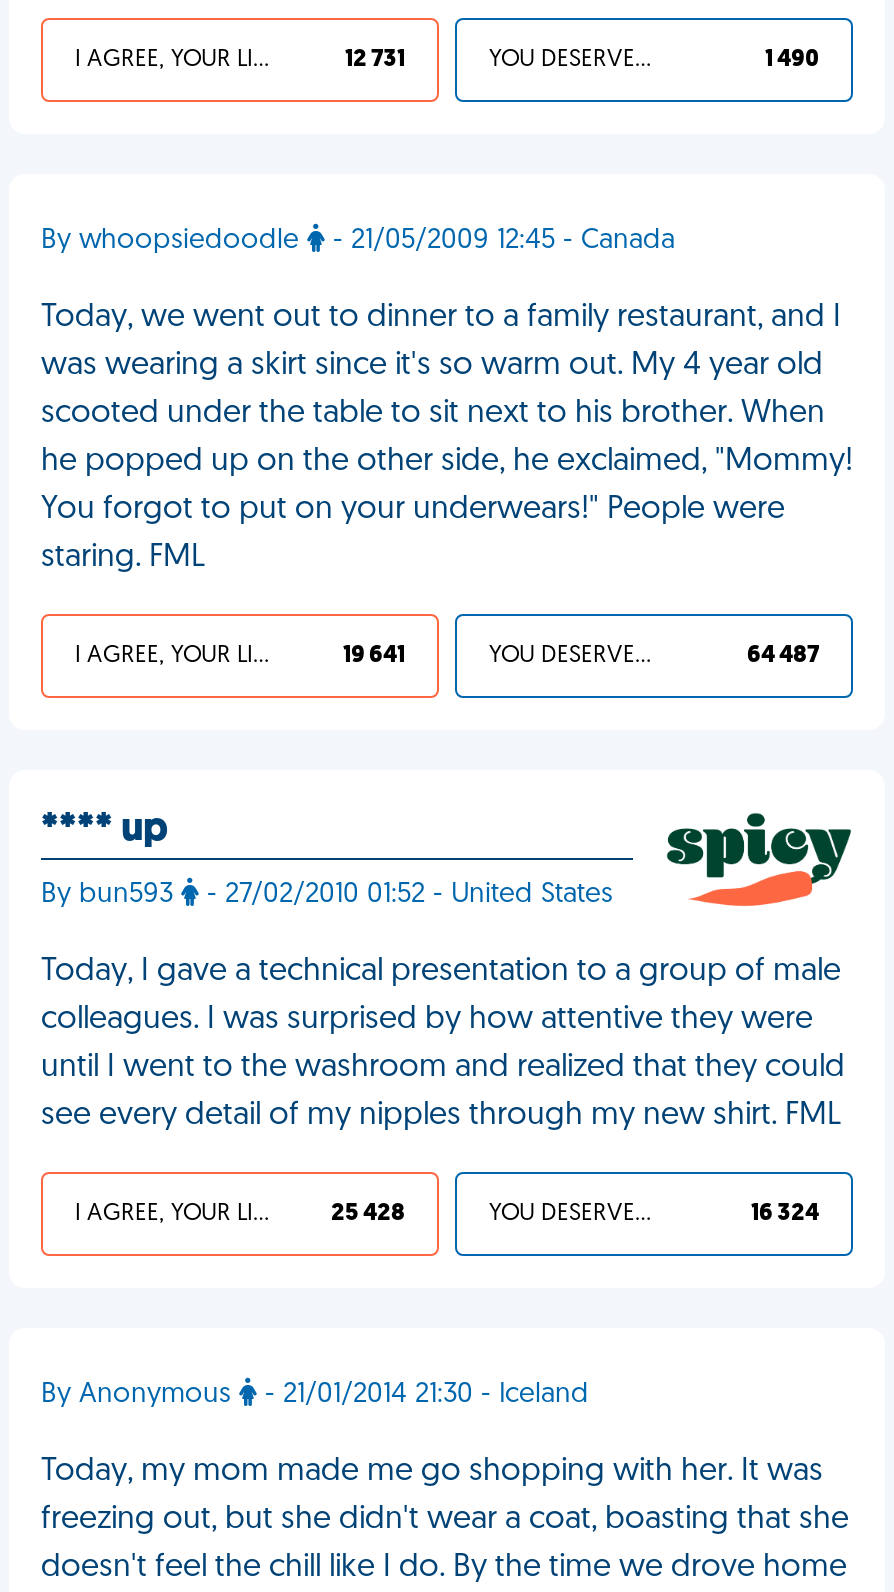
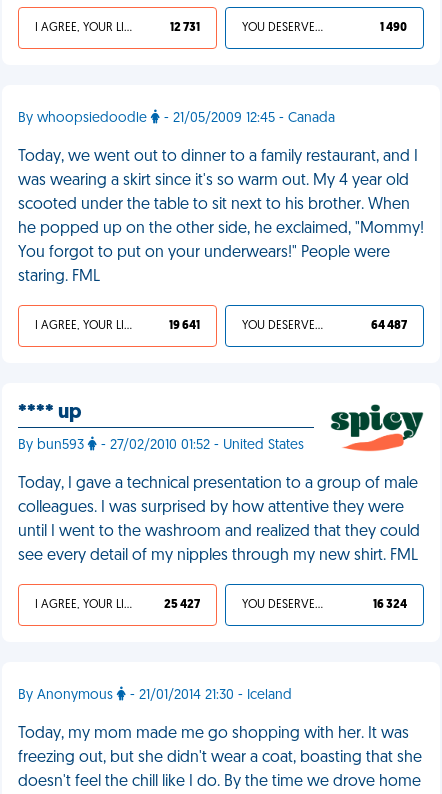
- 25 428
+ 25 427
